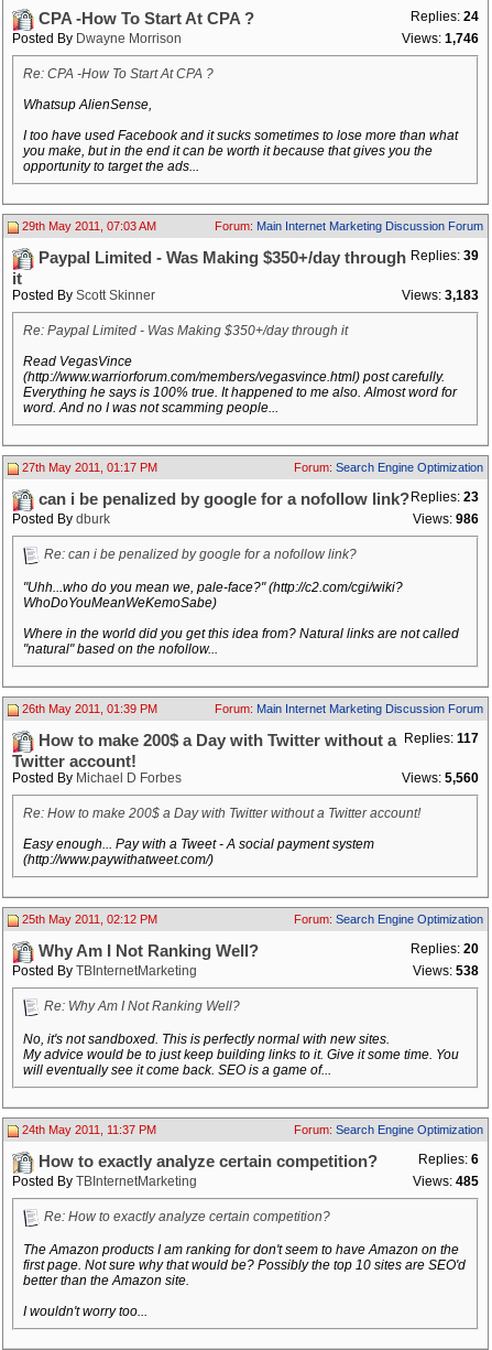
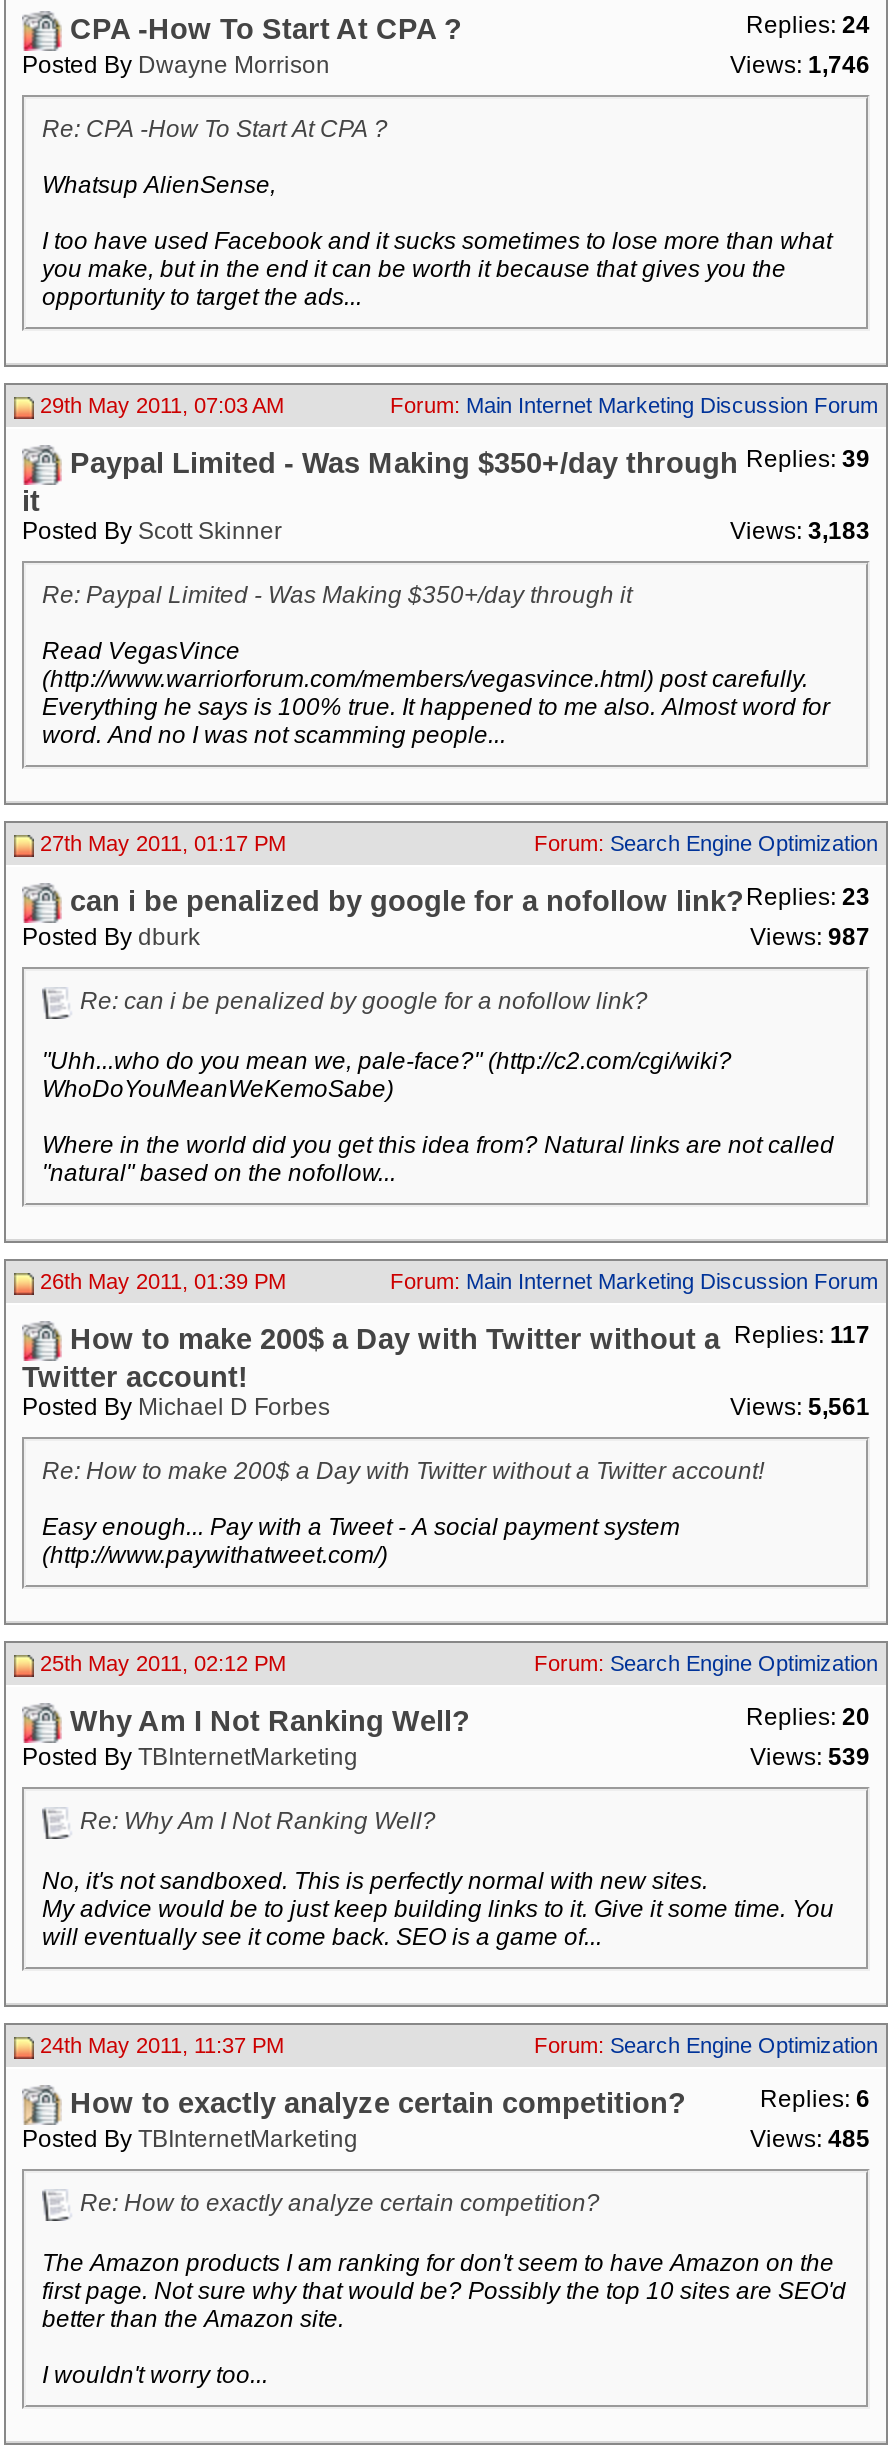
- Views: 986
+ Views: 987

- Views: 5,560
+ Views: 5,561

- Views: 538
+ Views: 539
